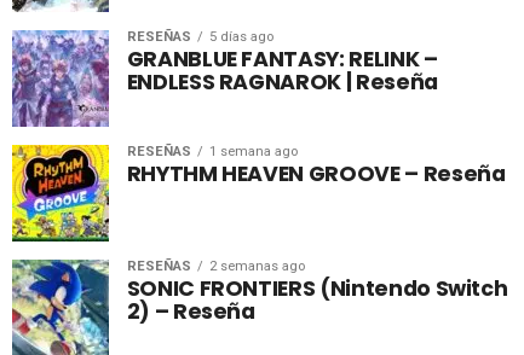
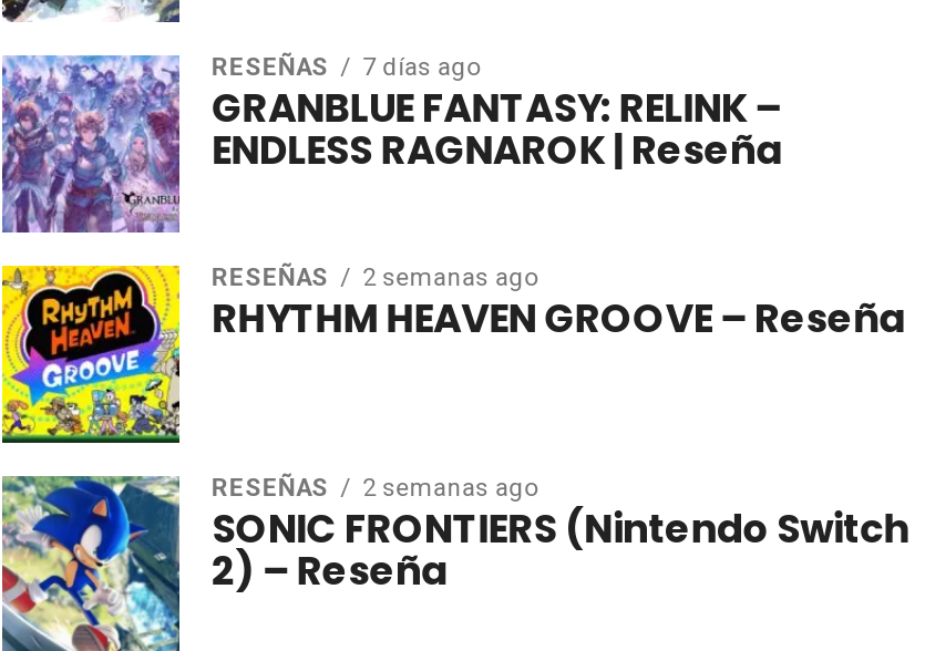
- RESEÑAS 5 días ago
+ RESEÑAS 7 días ago

- RESEÑAS 1 semana ago
+ RESEÑAS 2 semanas ago
